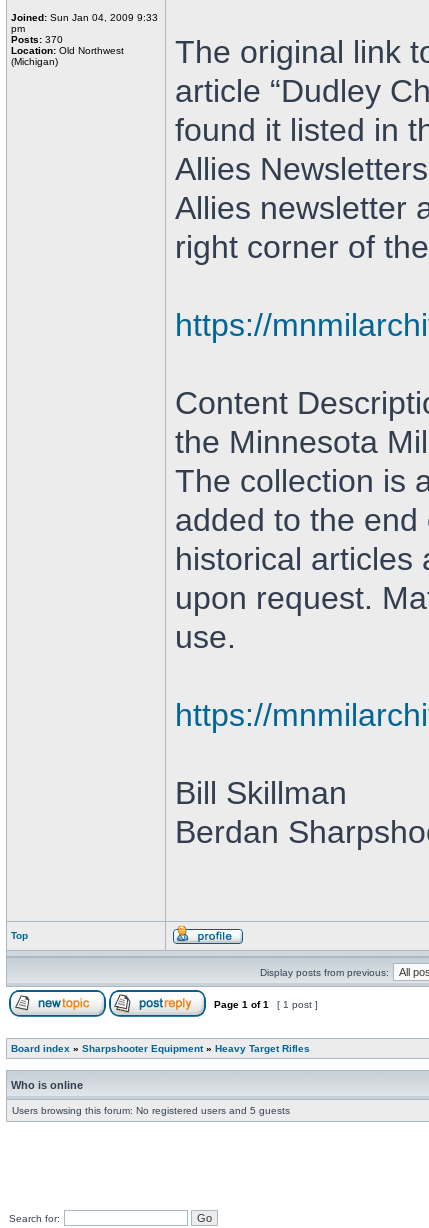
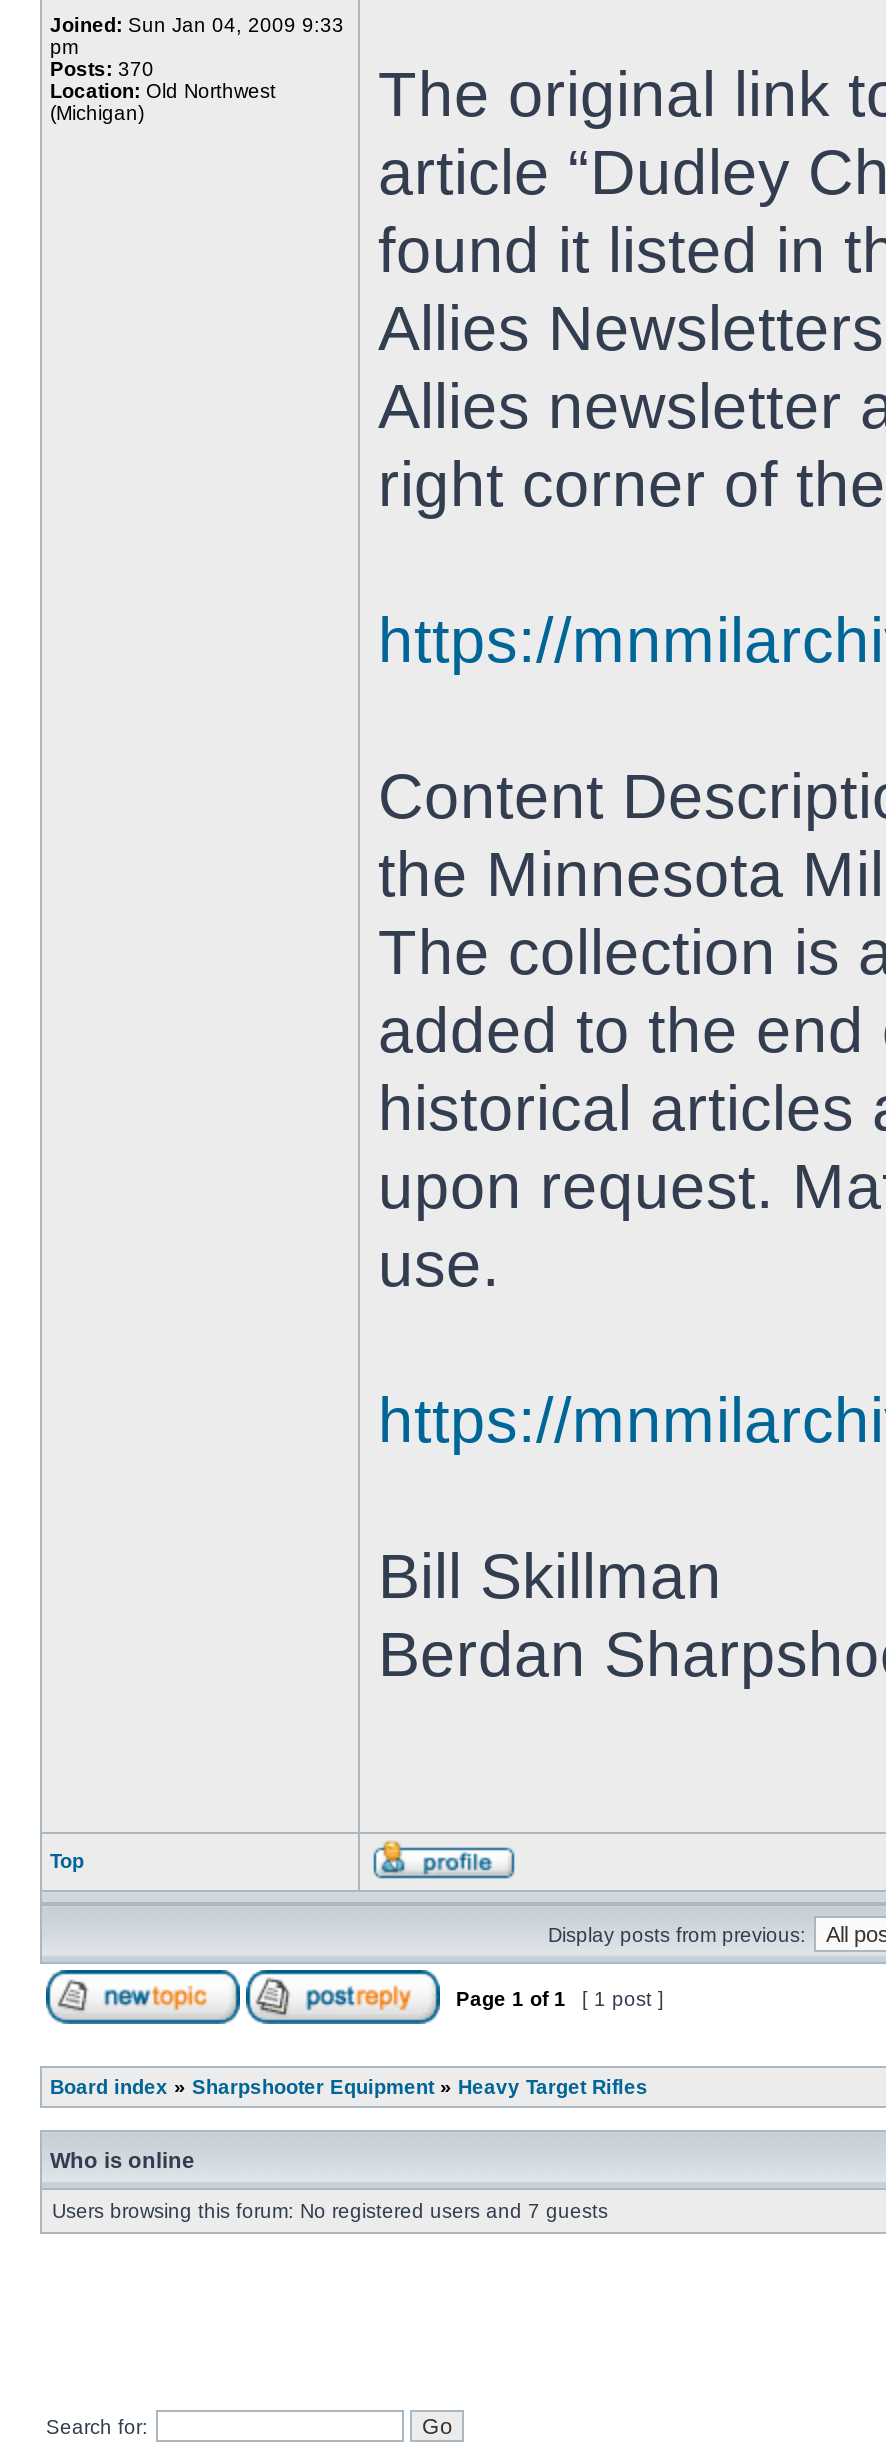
- Users browsing this forum: No registered users and 5 guests
+ Users browsing this forum: No registered users and 7 guests
